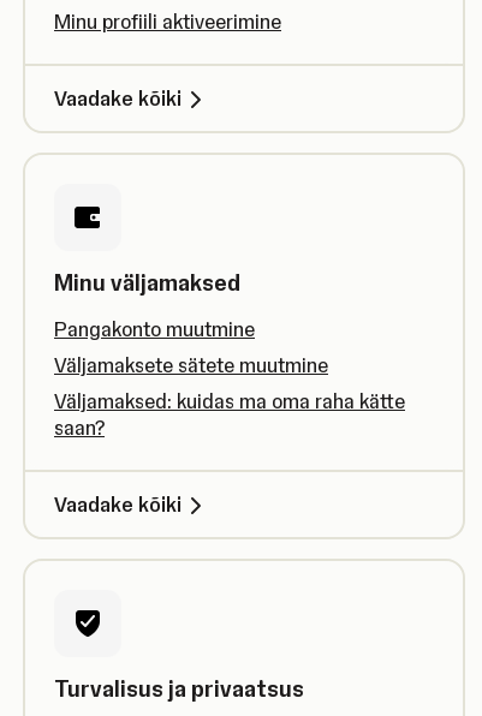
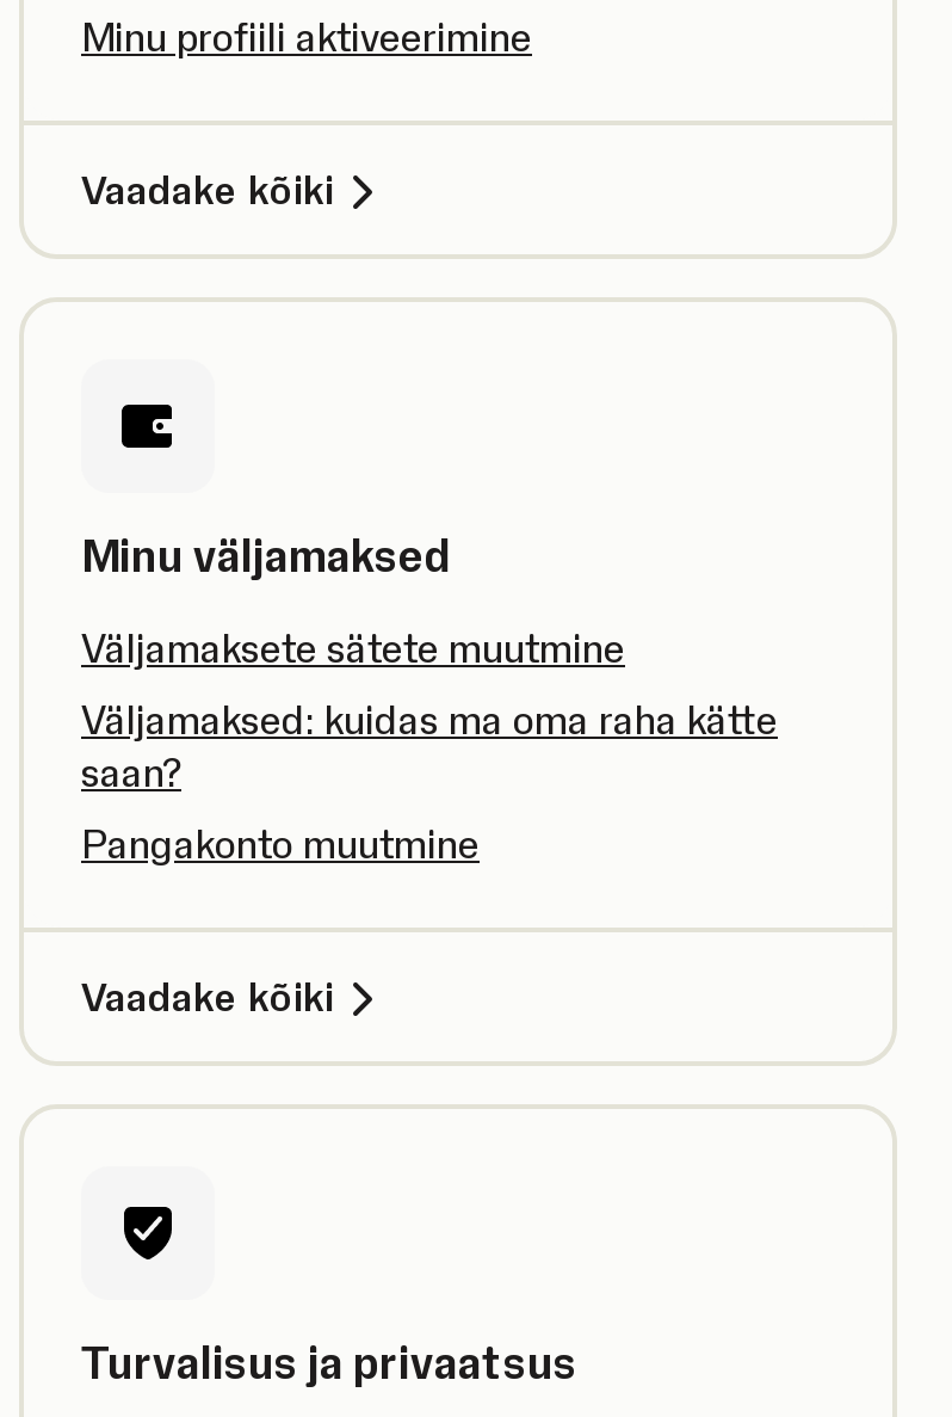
moved down: Pangakonto muutmine

moved up: Väljamaksete sätete muutmine | Väljamaksed: kuidas ma oma raha kätte | saan?
